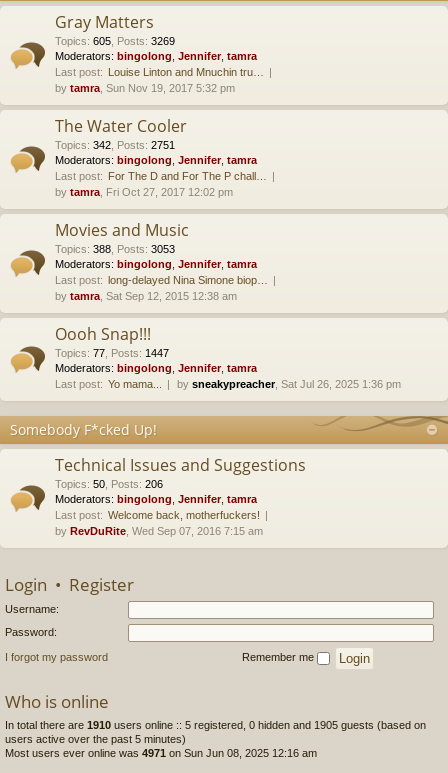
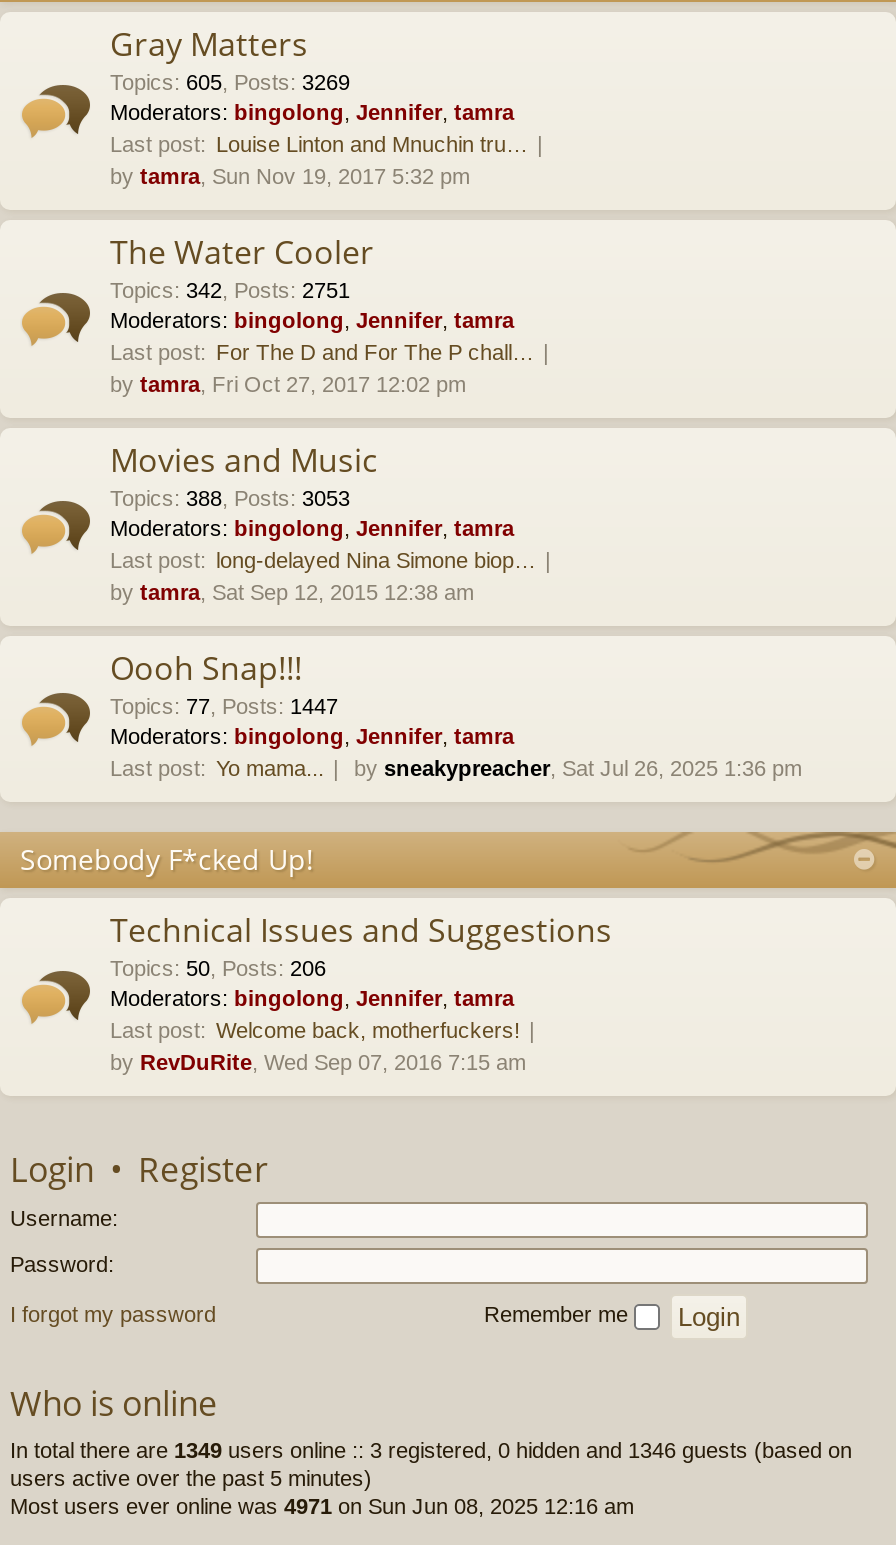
- In total there are 1910 users online :: 5 registered, 0 hidden and 1905 guests (based on
+ In total there are 1349 users online :: 3 registered, 0 hidden and 1346 guests (based on
